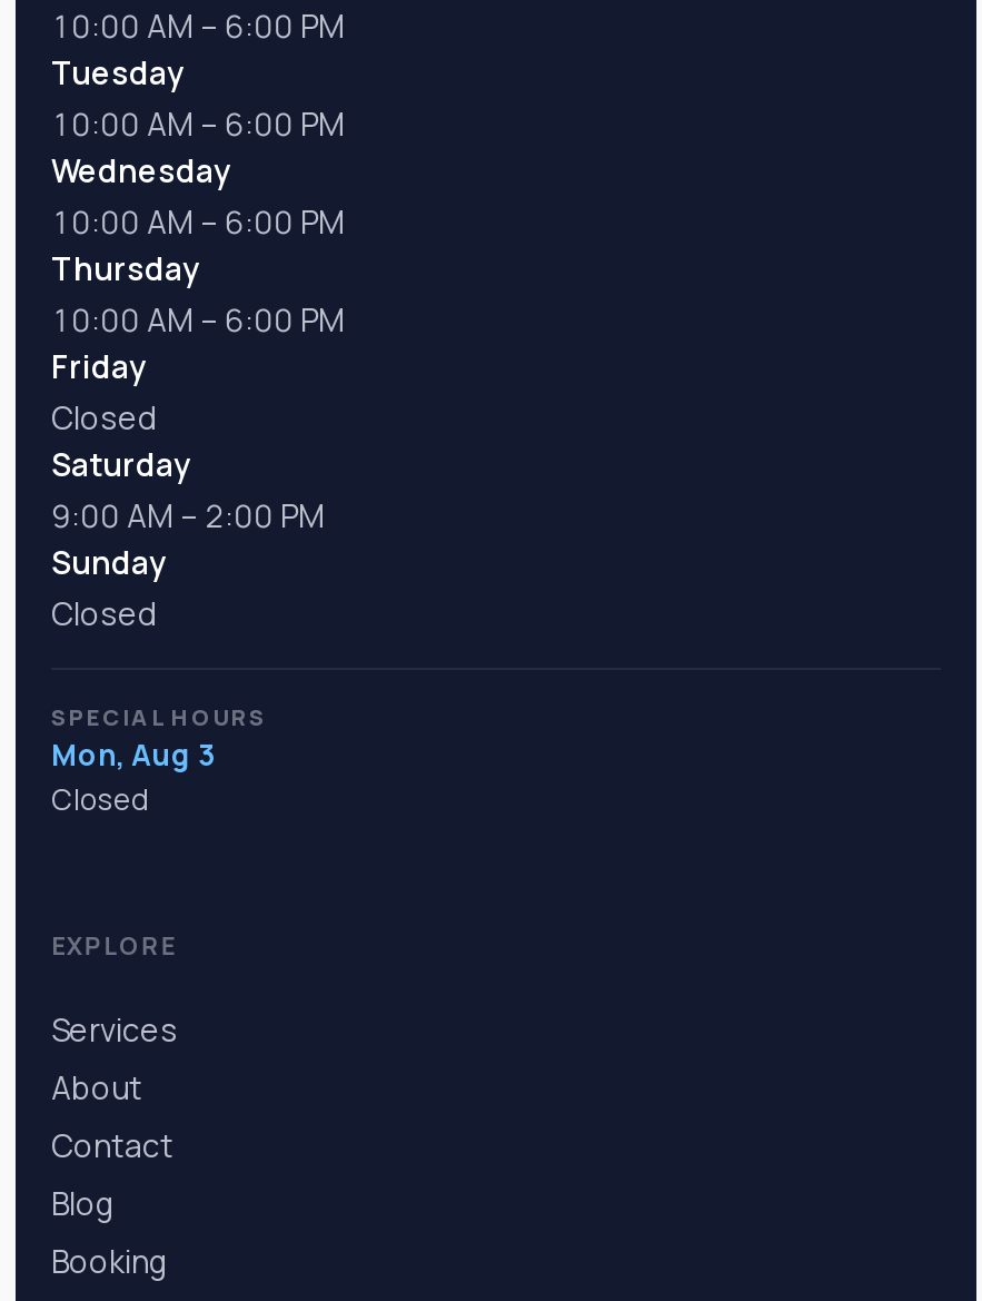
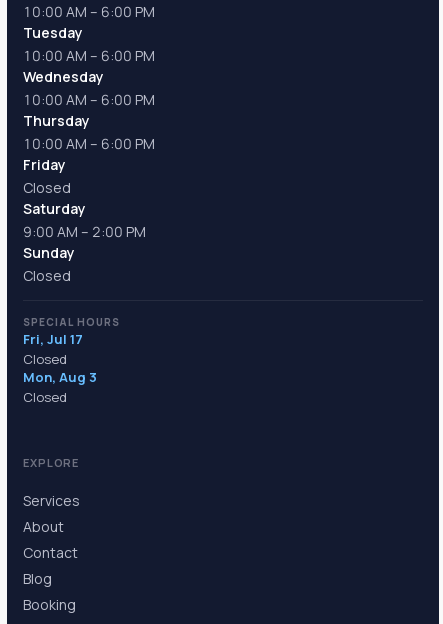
+ Fri, Jul 17
+ Closed
